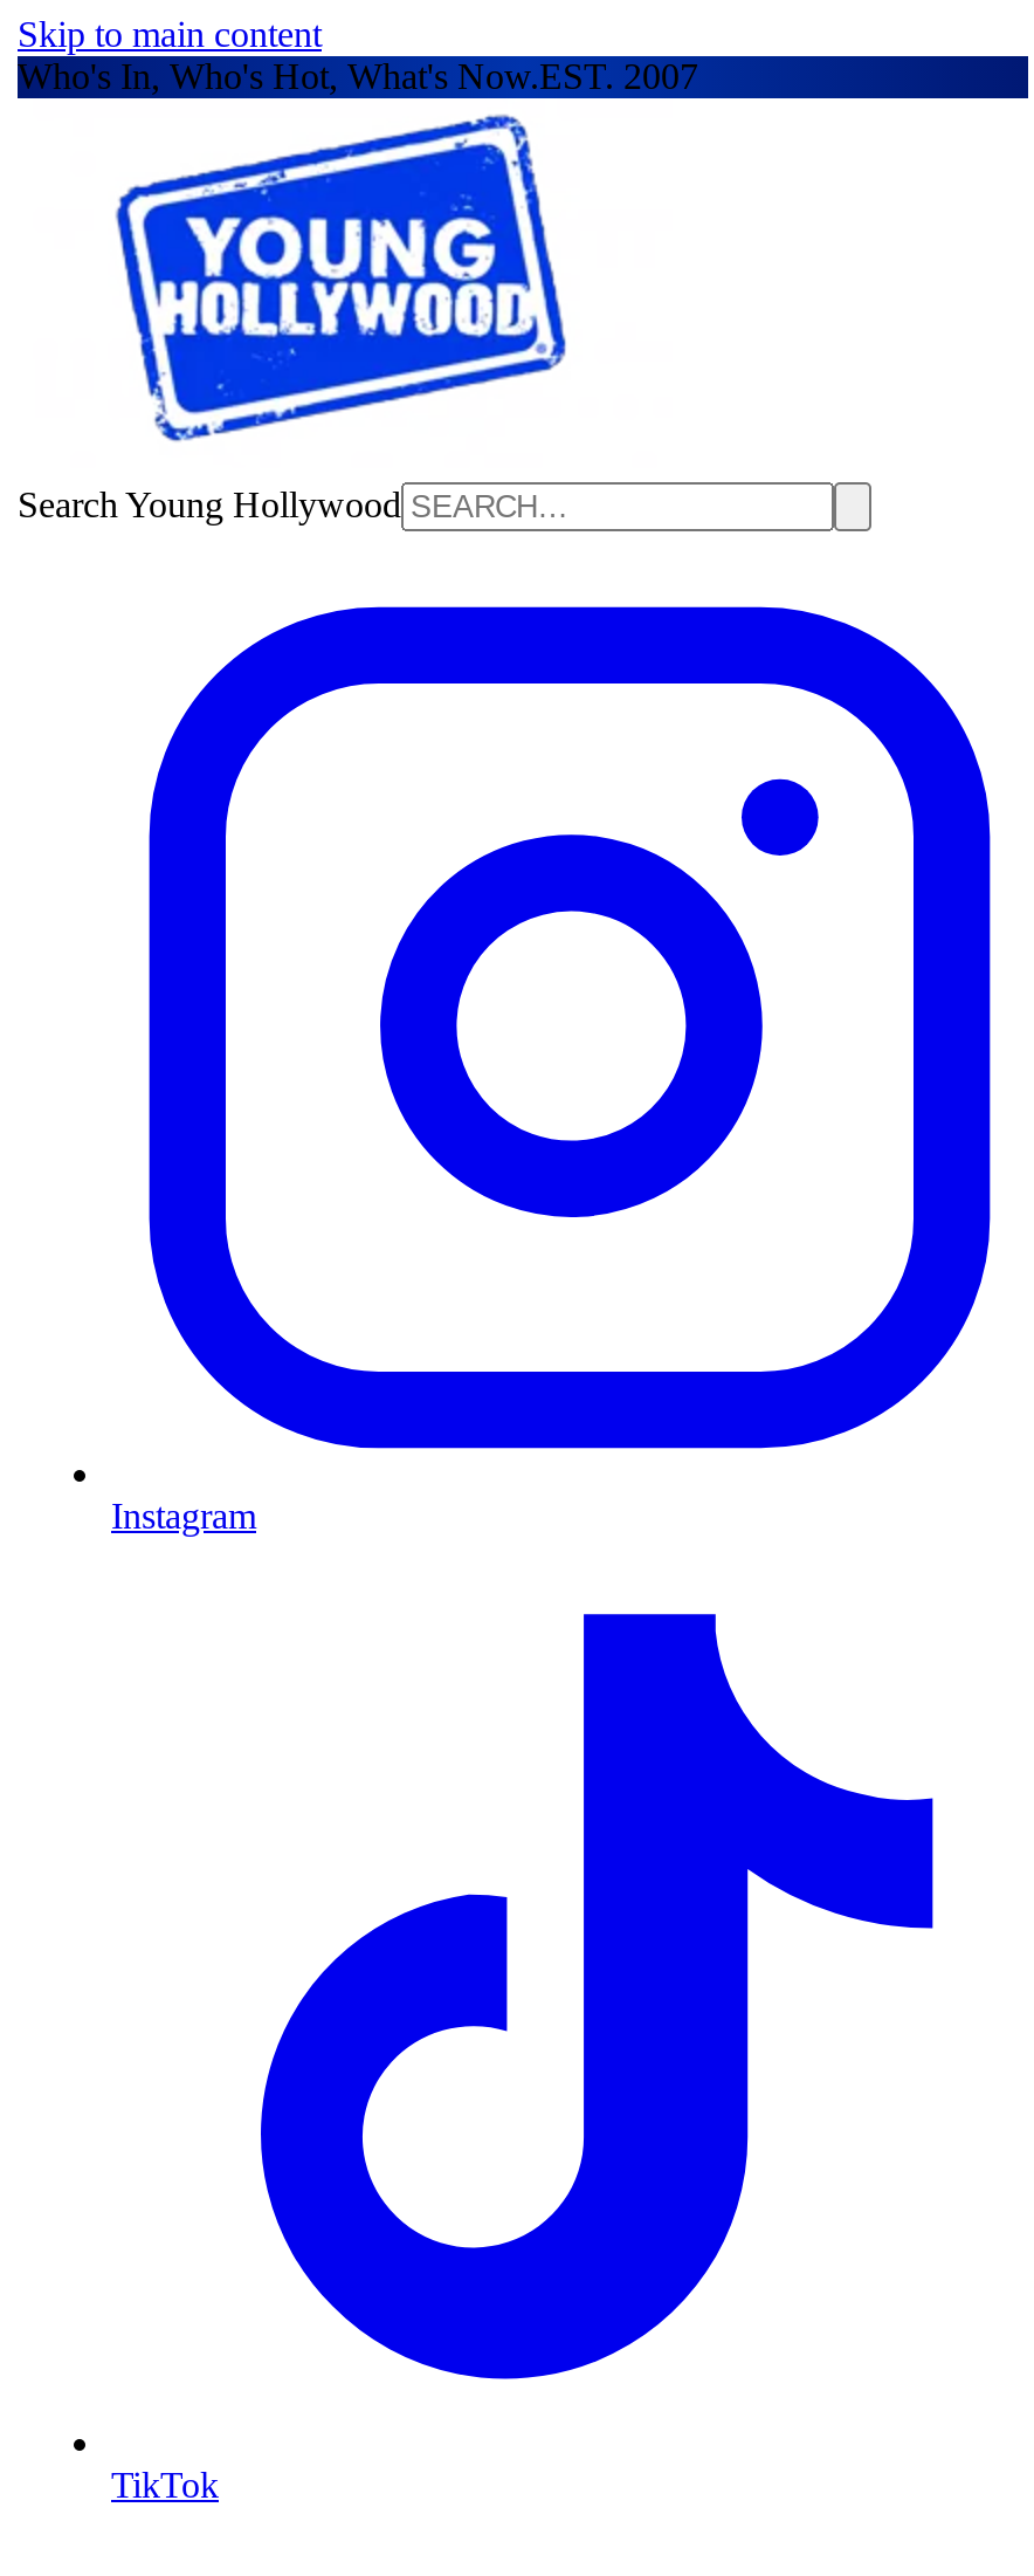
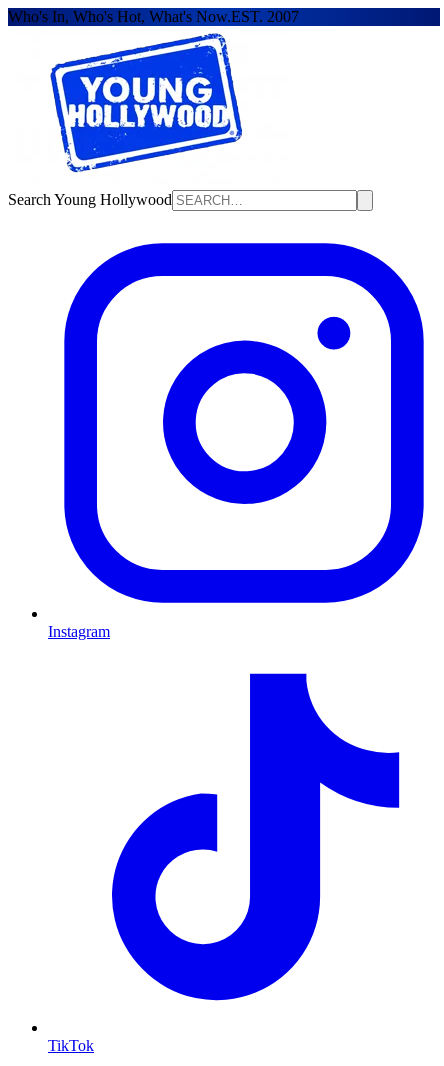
- Skip to main content
